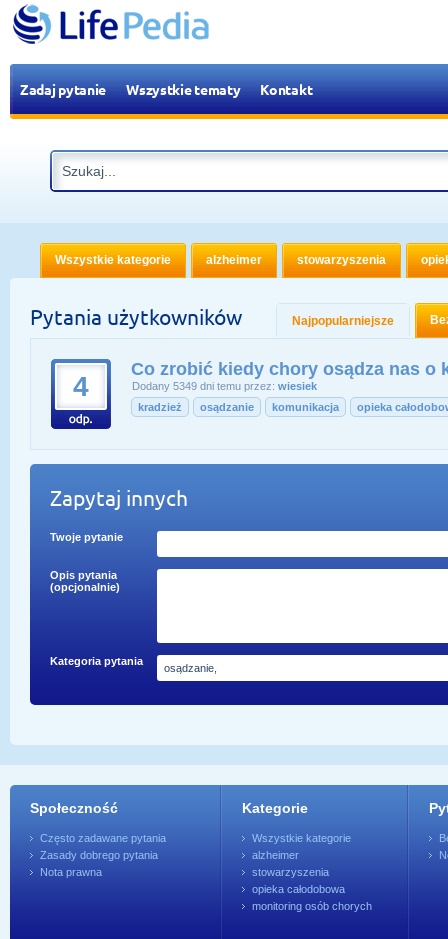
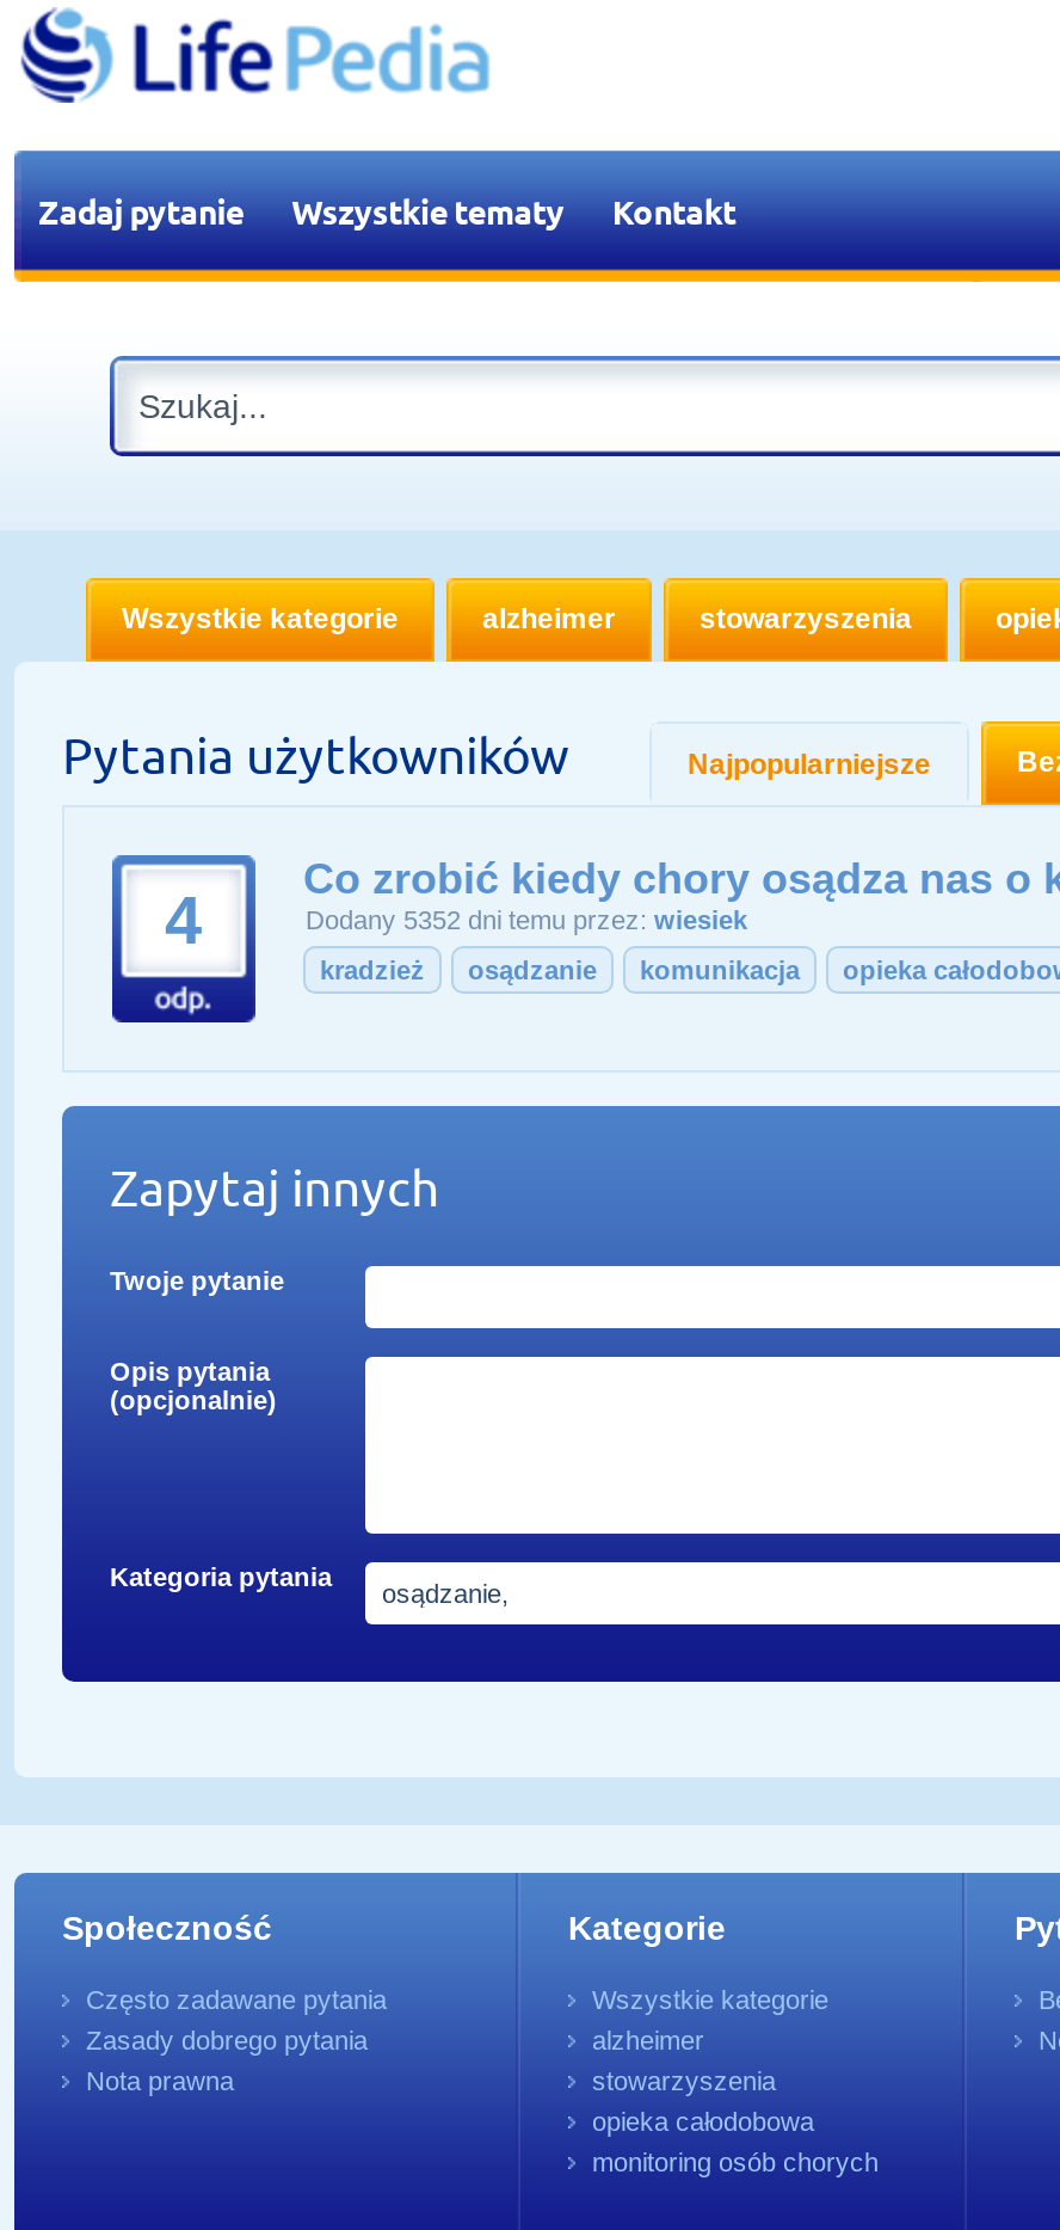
- Dodany 5349 dni temu przez: wiesiek
+ Dodany 5352 dni temu przez: wiesiek
